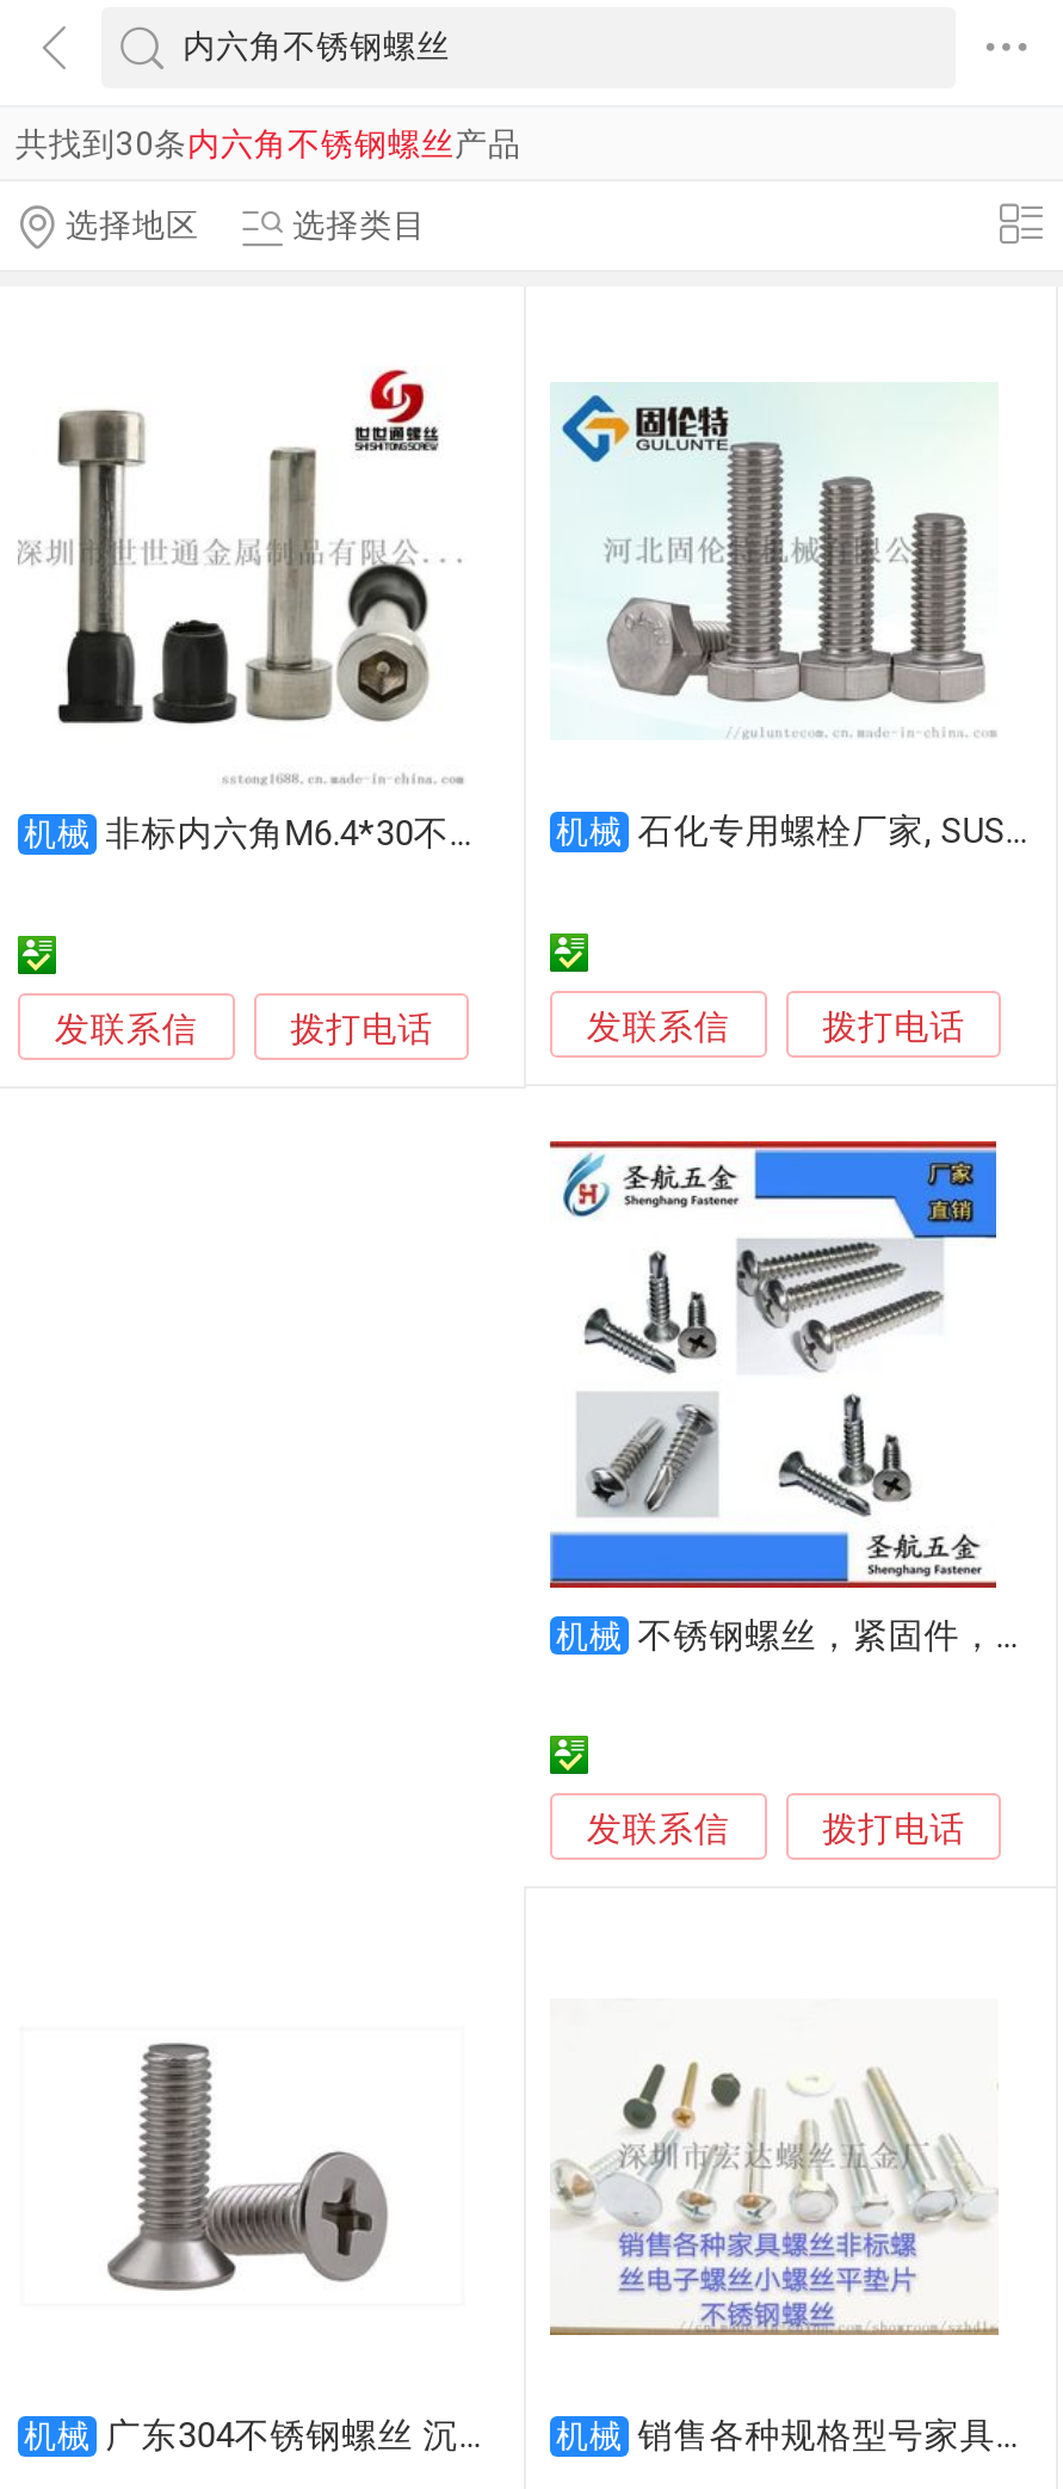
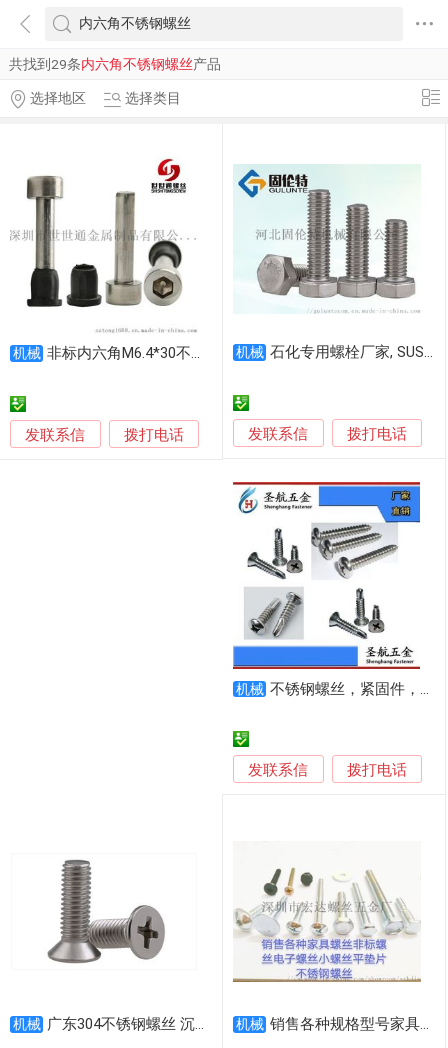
- 共找到30条内六角不锈钢螺丝产品
+ 共找到29条内六角不锈钢螺丝产品
